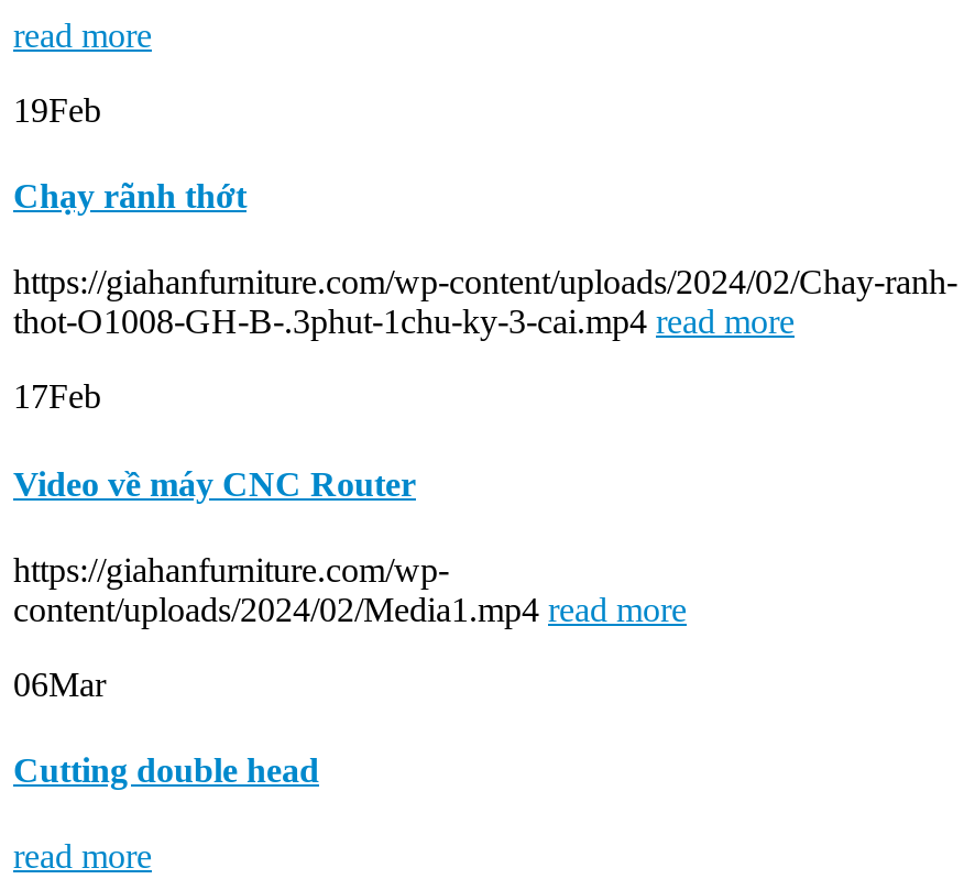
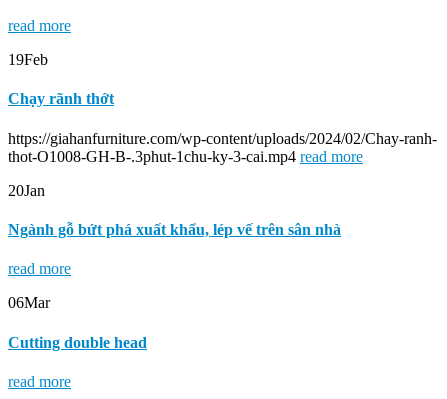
- 17Feb
+ 20Jan

- Video về máy CNC Router
+ Ngành gỗ bứt phá xuất khẩu, lép vế trên sân nhà

- https://giahanfurniture.com/wp-
- content/uploads/2024/02/Media1.mp4 read more
+ read more
